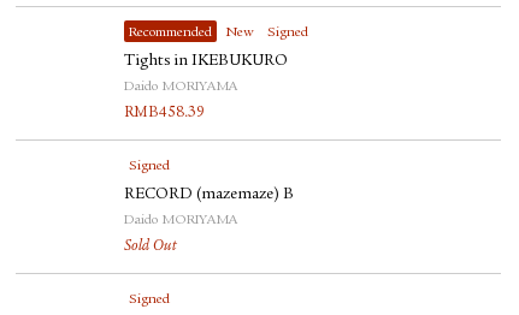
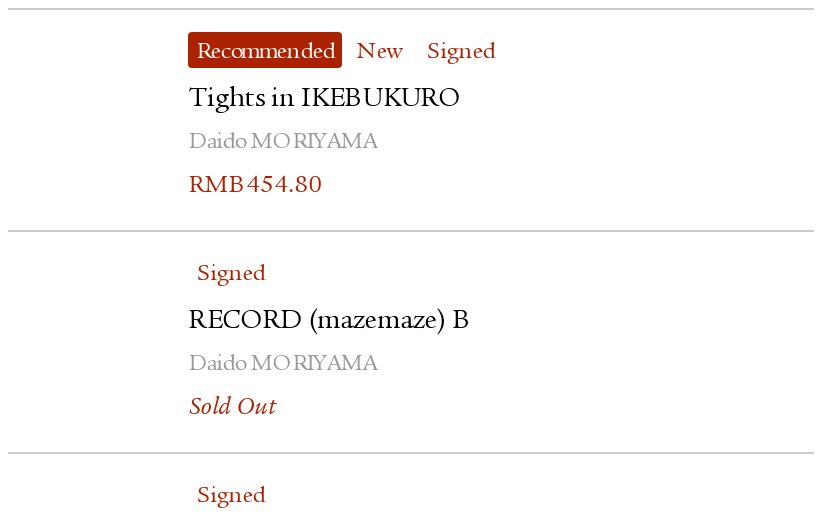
- RMB458.39
+ RMB454.80
